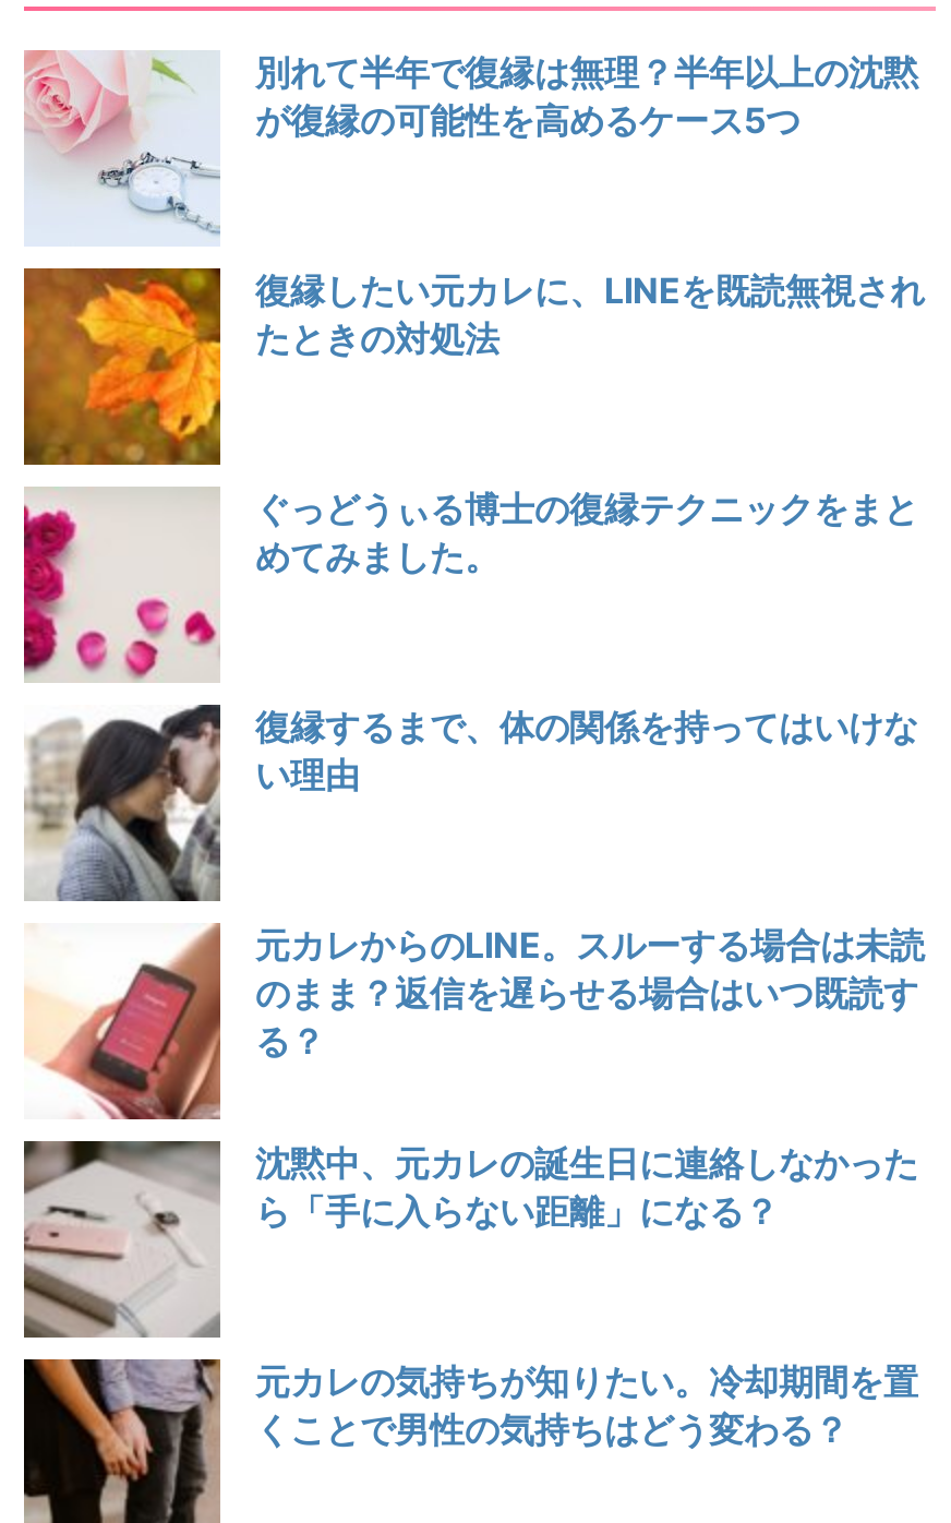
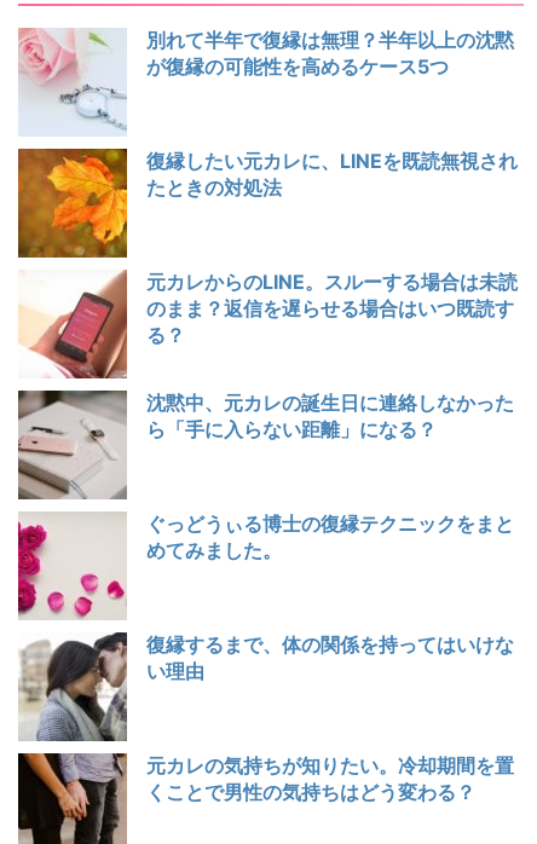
moved down: [image] | ぐっどうぃる博士の復縁テクニックをまと | めてみました。

moved down: [image] | 復縁するまで、体の関係を持ってはいけな | い理由

moved up: 元カレからのLINE。スルーする場合は未読 | のまま？返信を遅らせる場合はいつ既読す | る？ | 沈黙中、元カレの誕生日に連絡しなかった | ら「手に入らない距離」になる？
